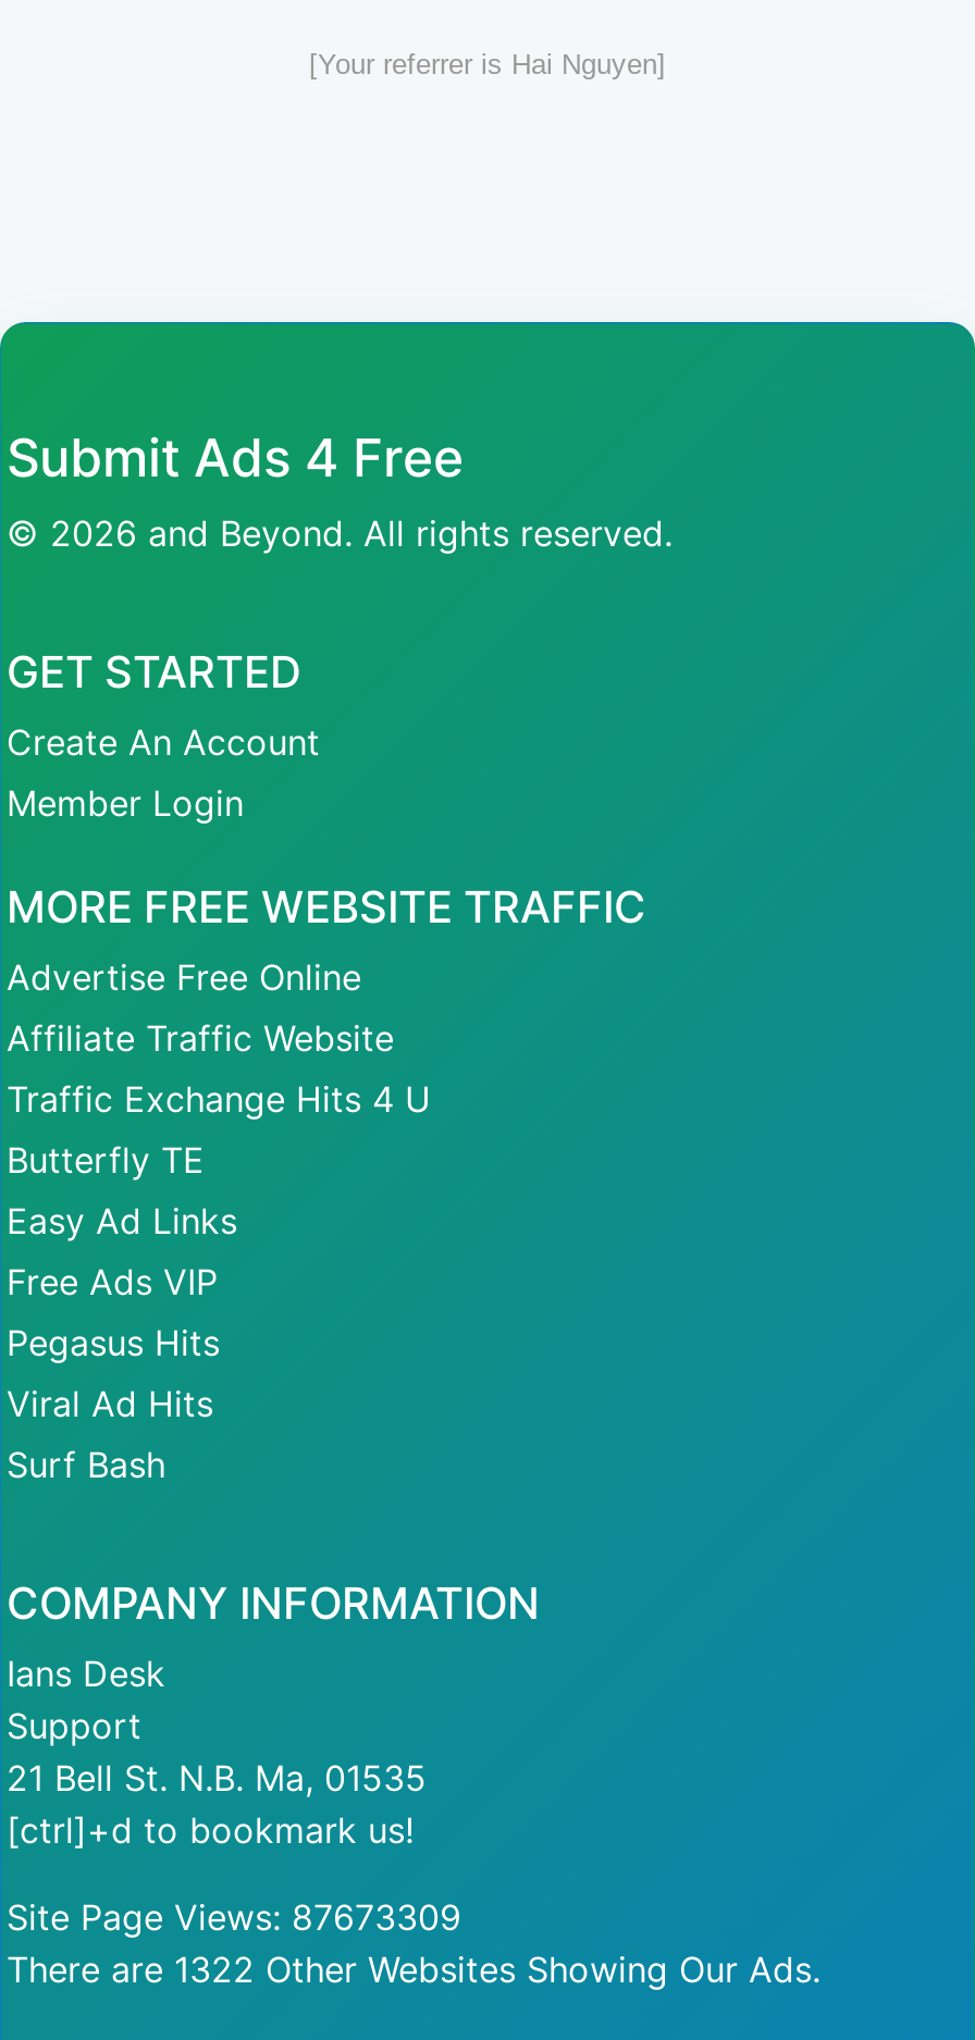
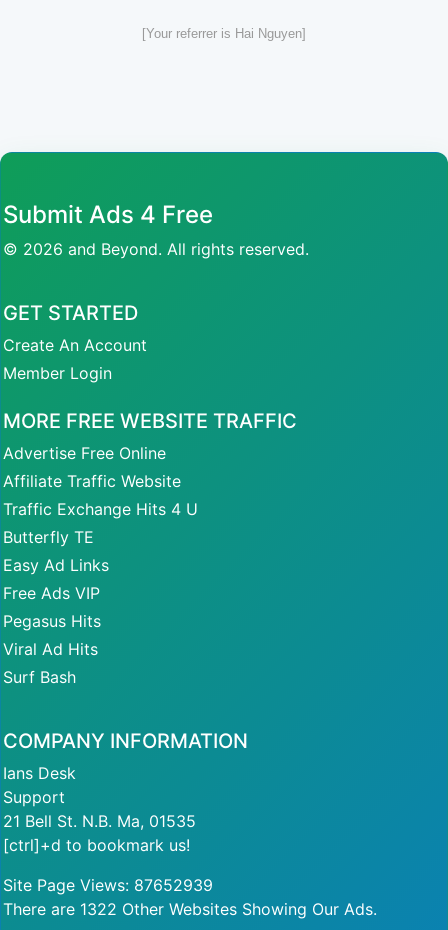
- Site Page Views: 87673309
+ Site Page Views: 87652939
